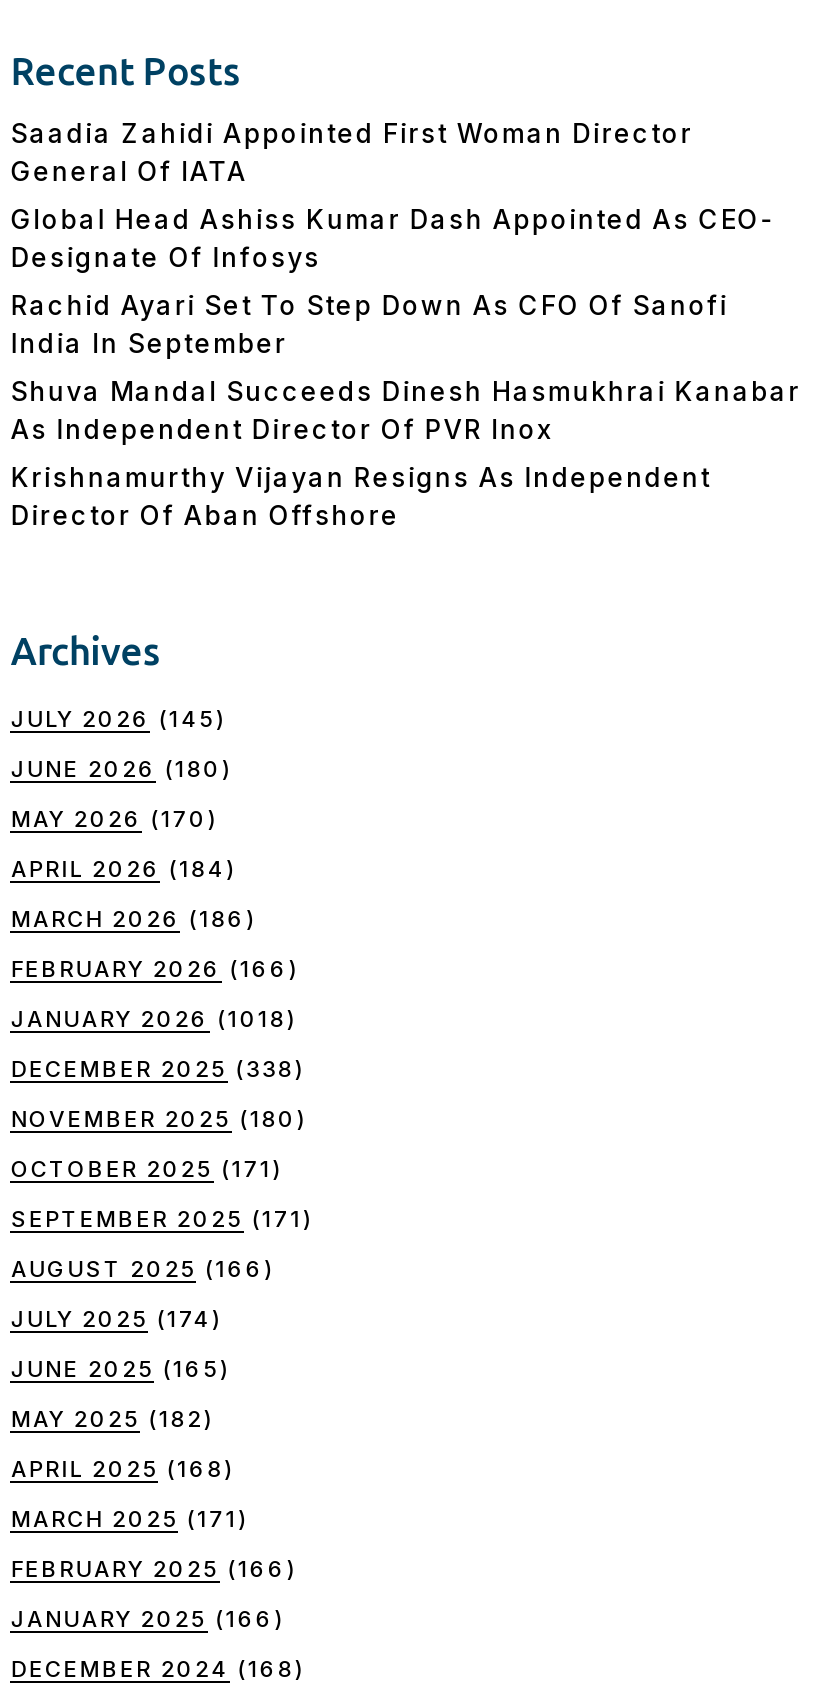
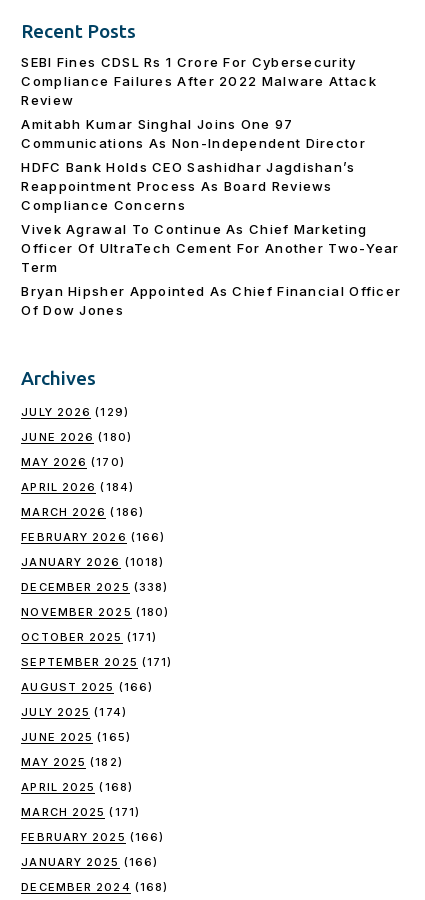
- Saadia Zahidi Appointed First Woman Director
- General Of IATA
+ SEBI Fines CDSL Rs 1 Crore For Cybersecurity
+ Compliance Failures After 2022 Malware Attack
+ Review

- Global Head Ashiss Kumar Dash Appointed As CEO-
- Designate Of Infosys
+ Amitabh Kumar Singhal Joins One 97
+ Communications As Non-Independent Director

- Rachid Ayari Set To Step Down As CFO Of Sanofi
- India In September
+ HDFC Bank Holds CEO Sashidhar Jagdishan’s
+ Reappointment Process As Board Reviews
+ Compliance Concerns

- Shuva Mandal Succeeds Dinesh Hasmukhrai Kanabar
- As Independent Director Of PVR Inox
+ Vivek Agrawal To Continue As Chief Marketing
+ Officer Of UltraTech Cement For Another Two-Year
+ Term

- Krishnamurthy Vijayan Resigns As Independent
- Director Of Aban Offshore
+ Bryan Hipsher Appointed As Chief Financial Officer
+ Of Dow Jones

- JULY 2026 (145)
+ JULY 2026 (129)
